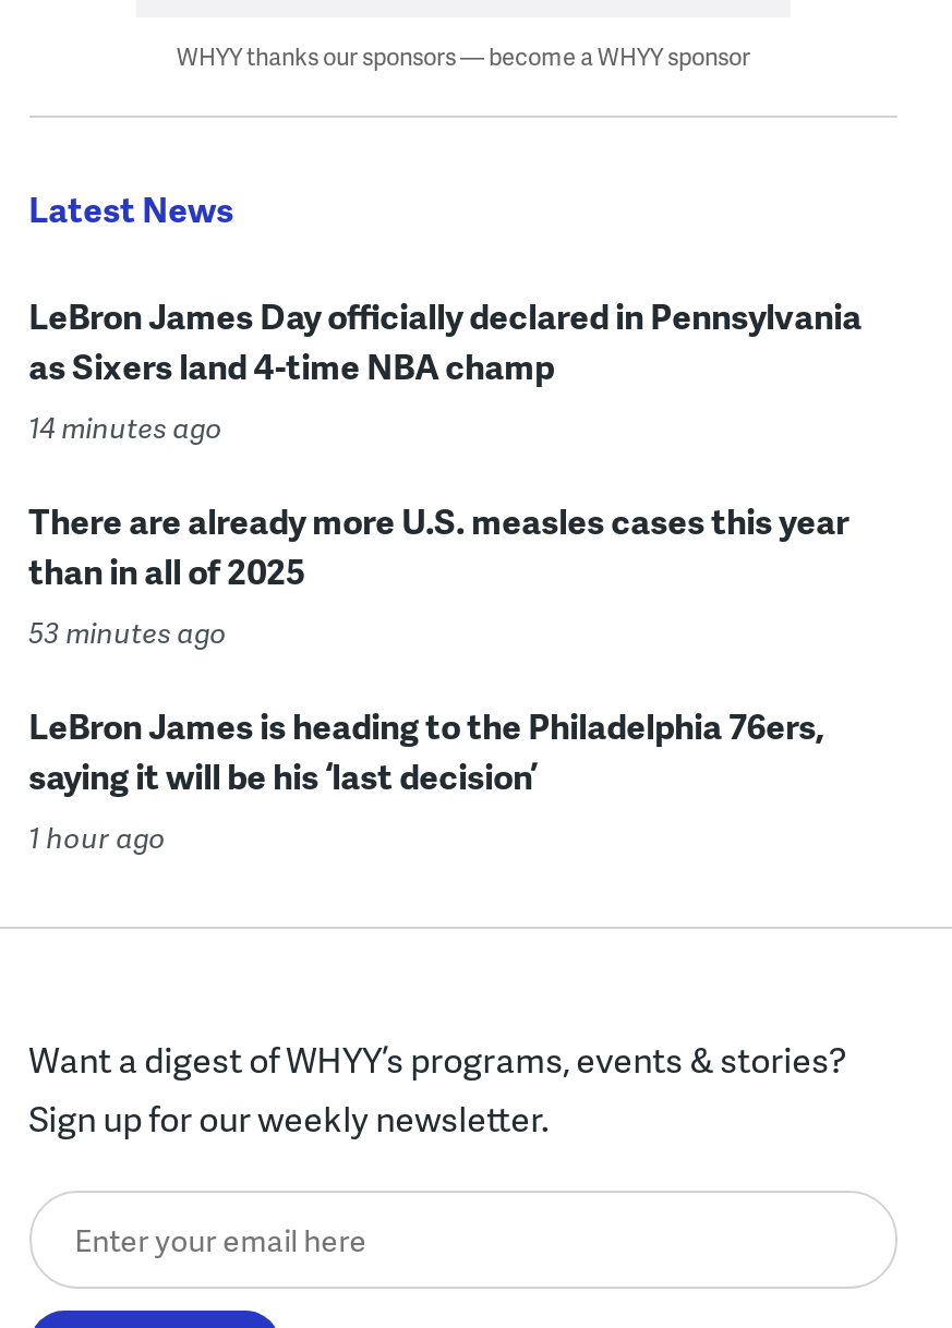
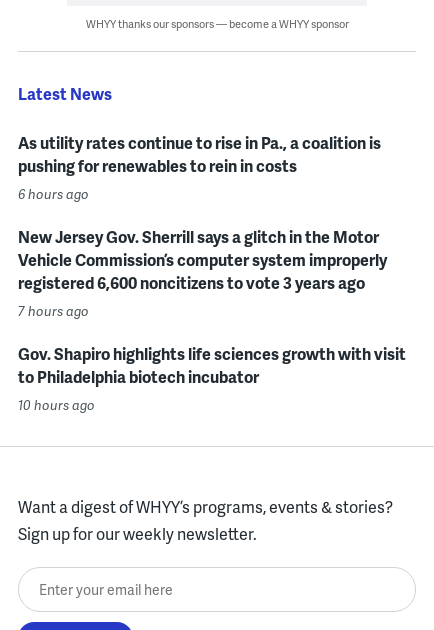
- LeBron James Day officially declared in Pennsylvania
- as Sixers land 4-time NBA champ
- 14 minutes ago
+ As utility rates continue to rise in Pa., a coalition is
+ pushing for renewables to rein in costs
+ 6 hours ago

- There are already more U.S. measles cases this year
- than in all of 2025
- 53 minutes ago
+ New Jersey Gov. Sherrill says a glitch in the Motor
+ Vehicle Commission’s computer system improperly
+ registered 6,600 noncitizens to vote 3 years ago
+ 7 hours ago

- LeBron James is heading to the Philadelphia 76ers,
- saying it will be his ‘last decision’
- 1 hour ago
+ Gov. Shapiro highlights life sciences growth with visit
+ to Philadelphia biotech incubator
+ 10 hours ago
